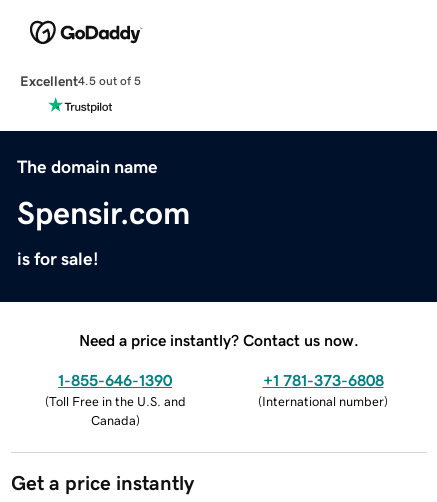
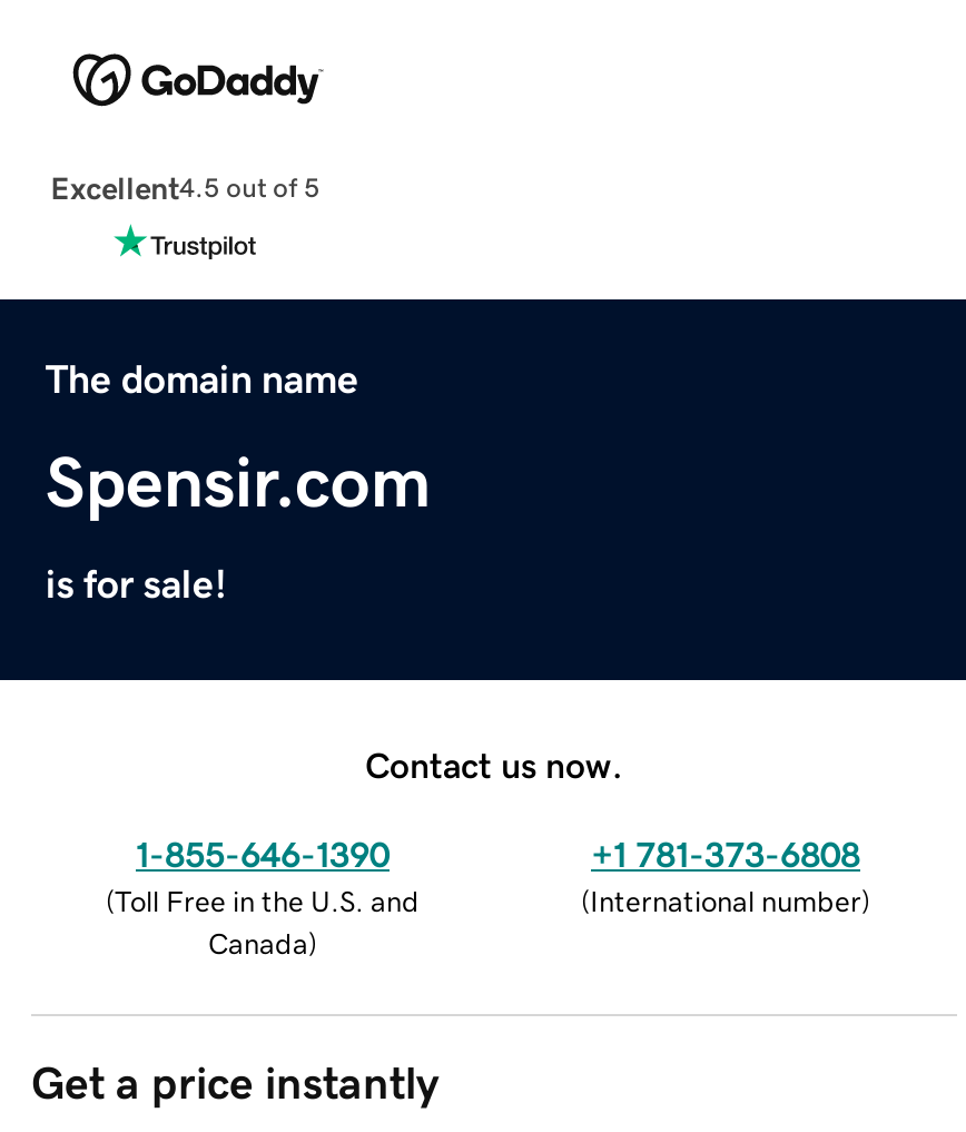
- Need a price instantly? Contact us now.
+ Contact us now.
